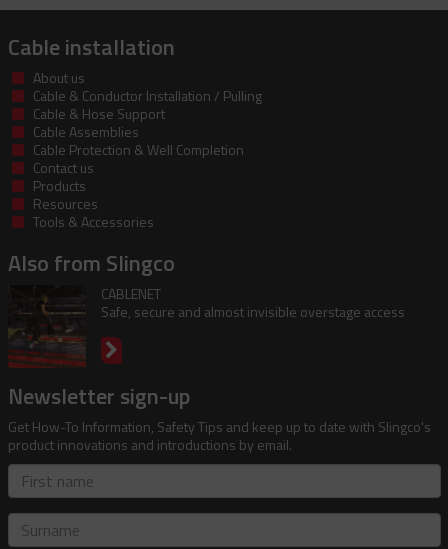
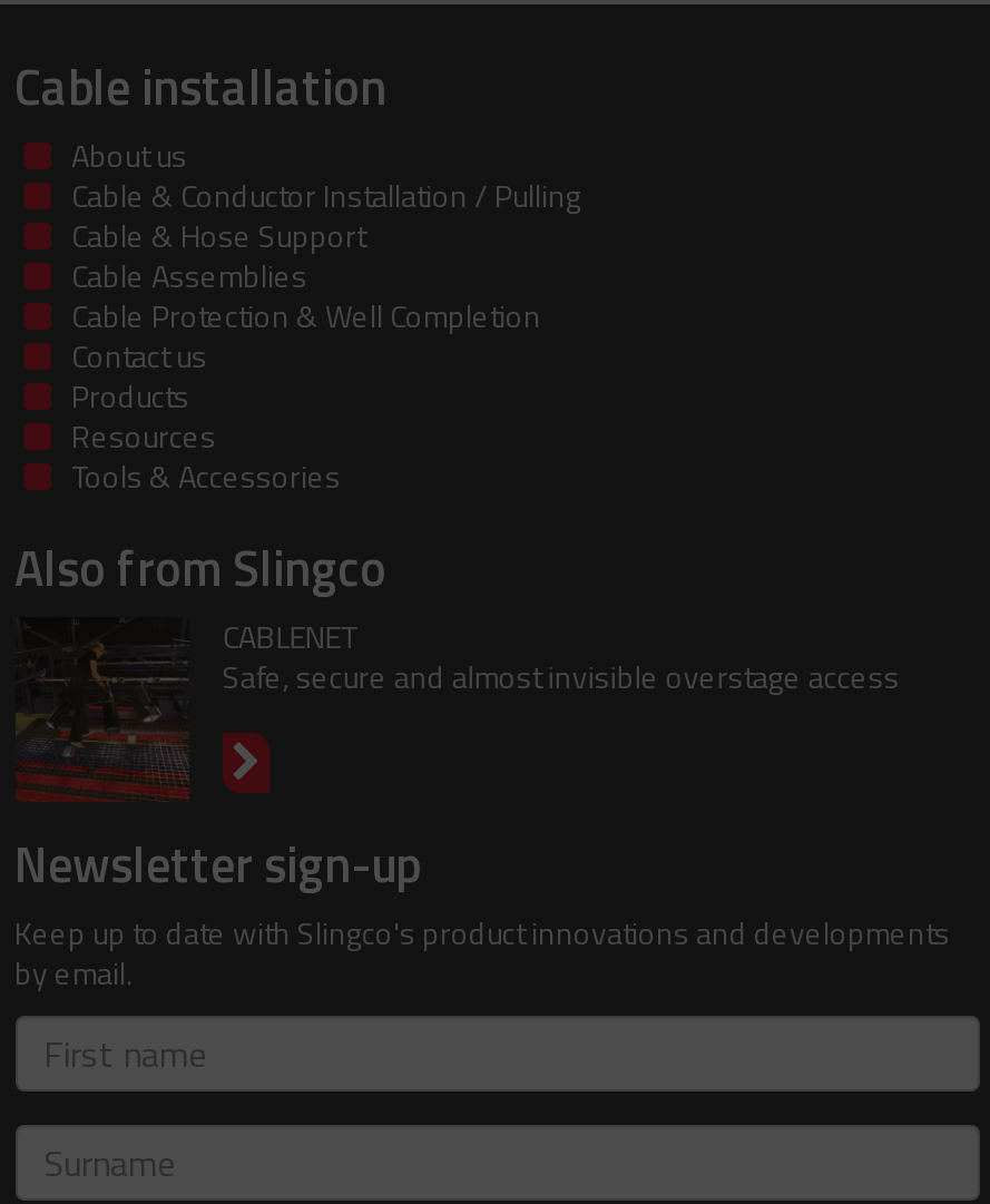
- Get How-To Information, Safety Tips and keep up to date with Slingco's
- product innovations and introductions by email.
+ Keep up to date with Slingco's product innovations and developments
+ by email.
